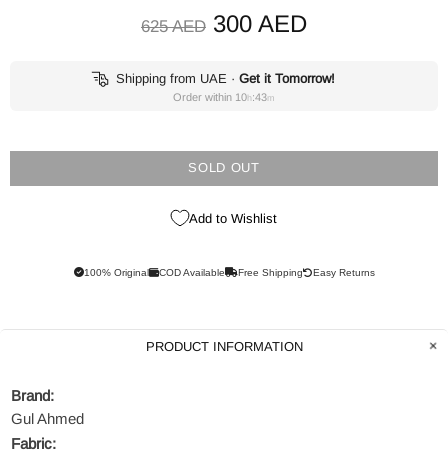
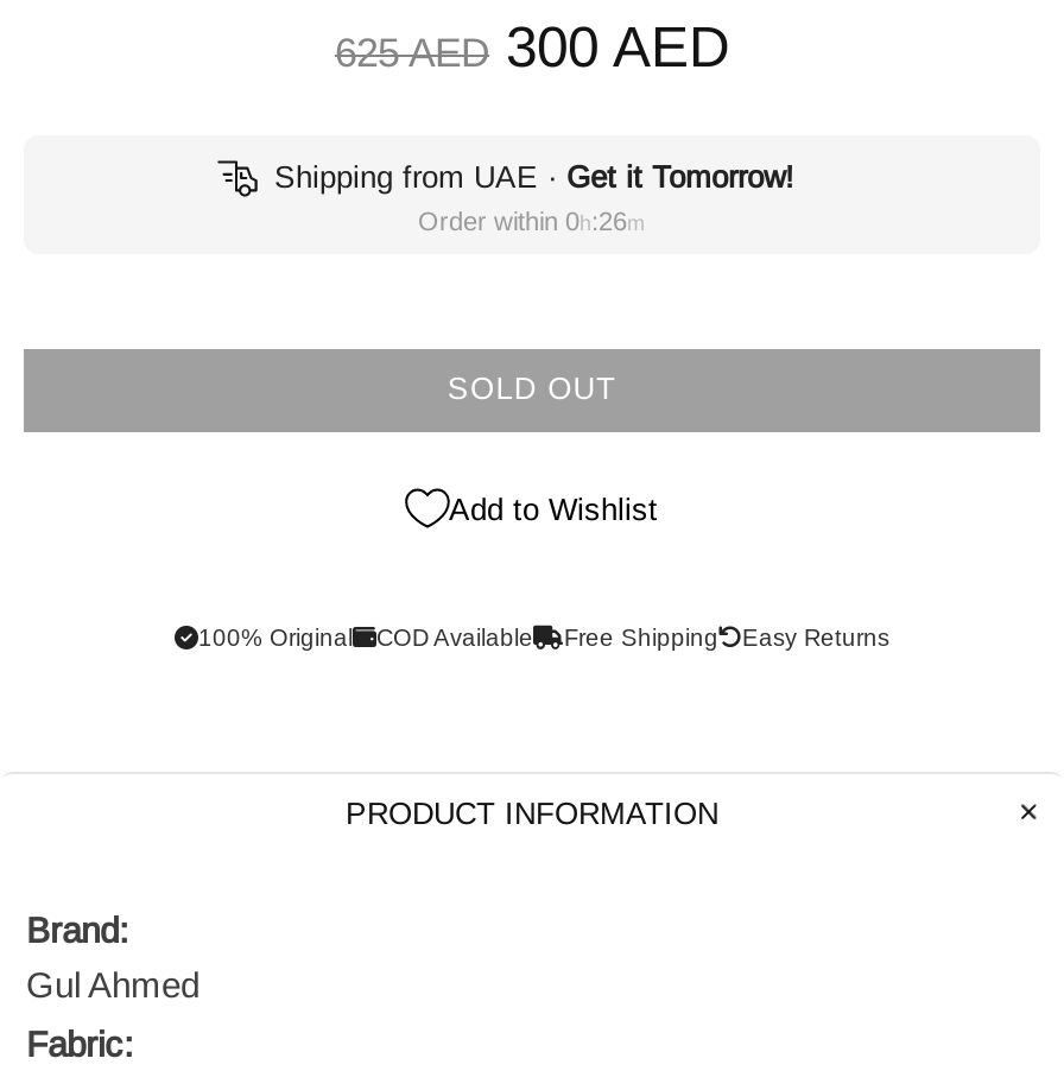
- Order within 10h:43m
+ Order within 0h:26m
